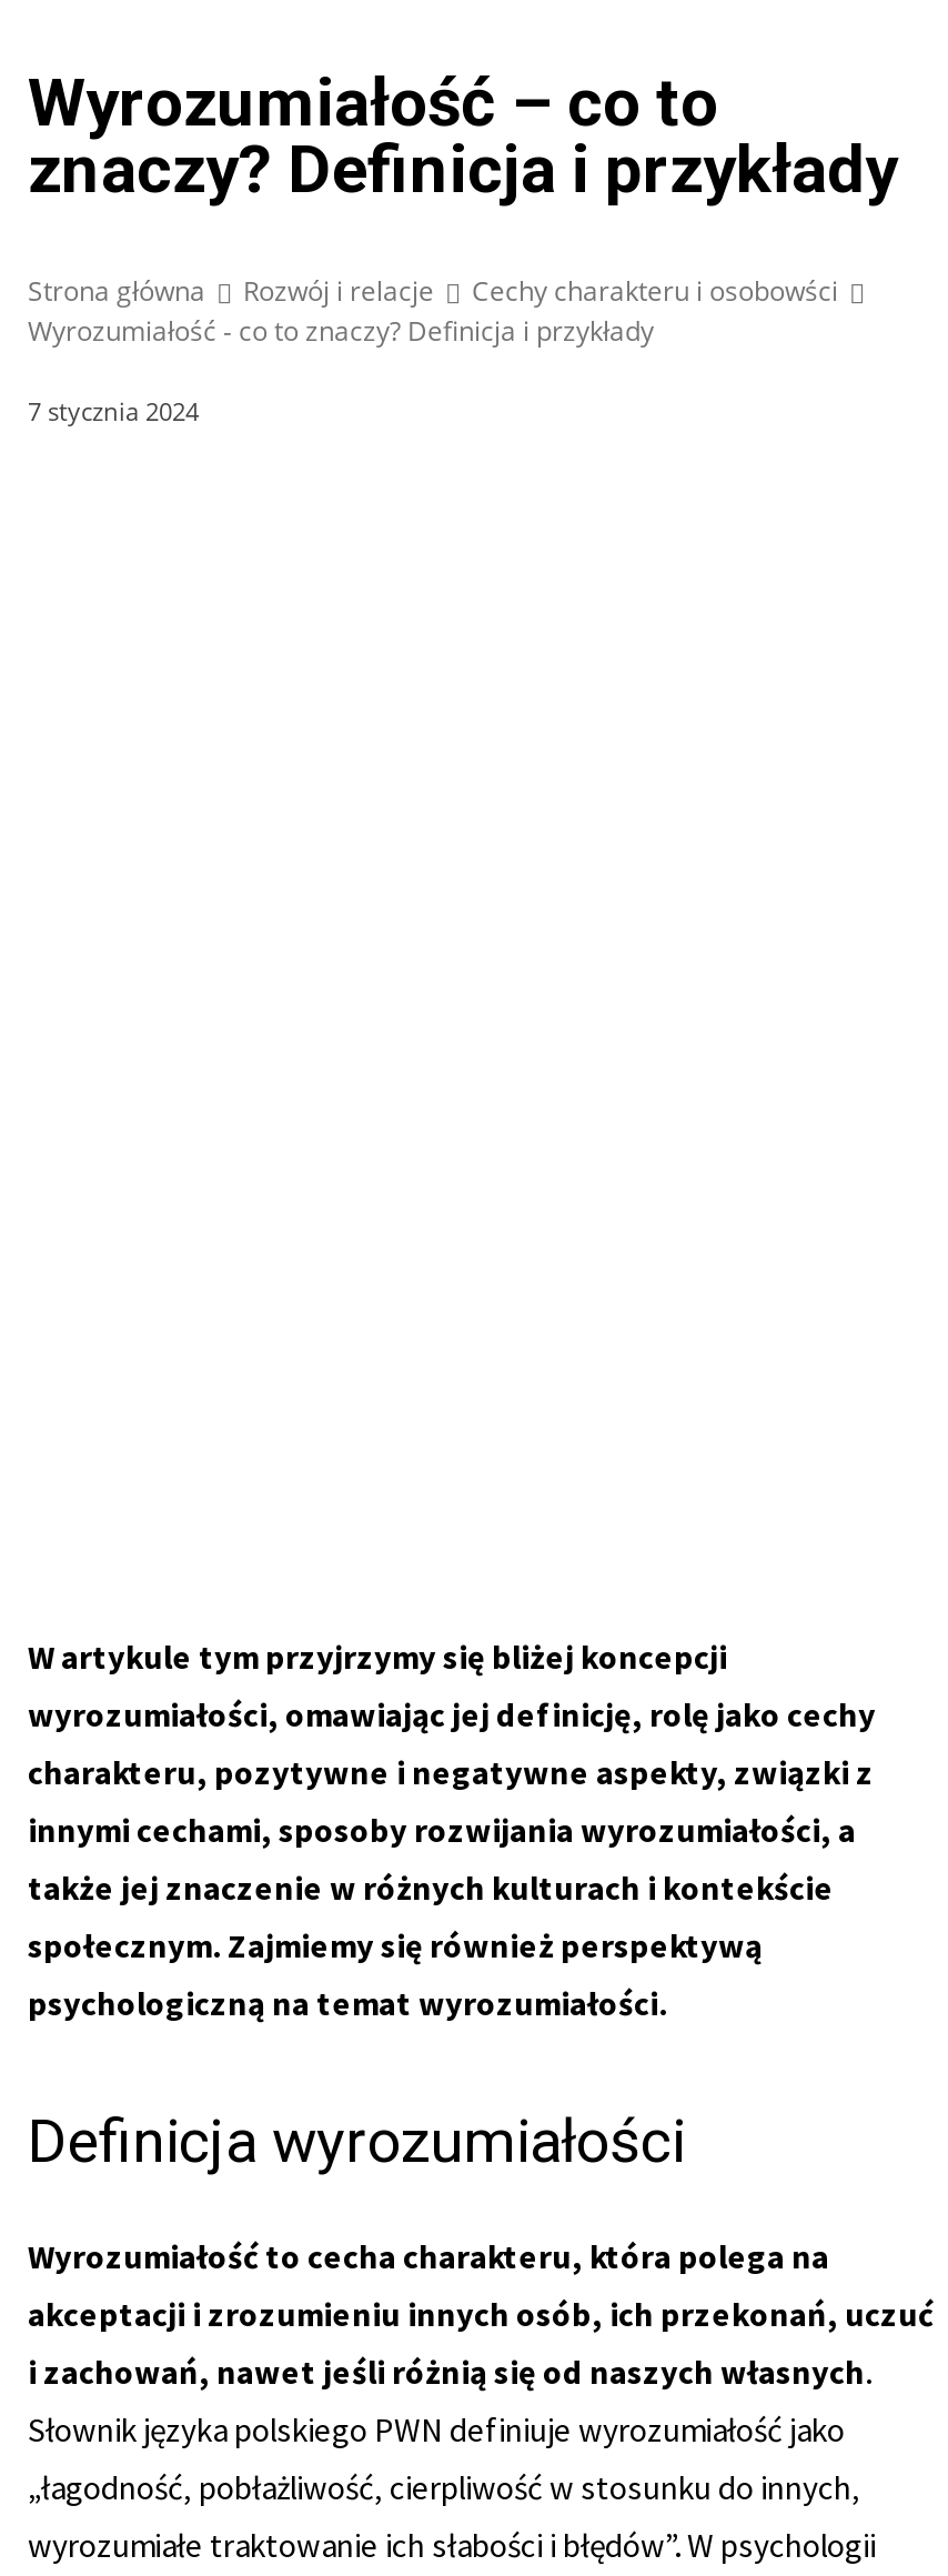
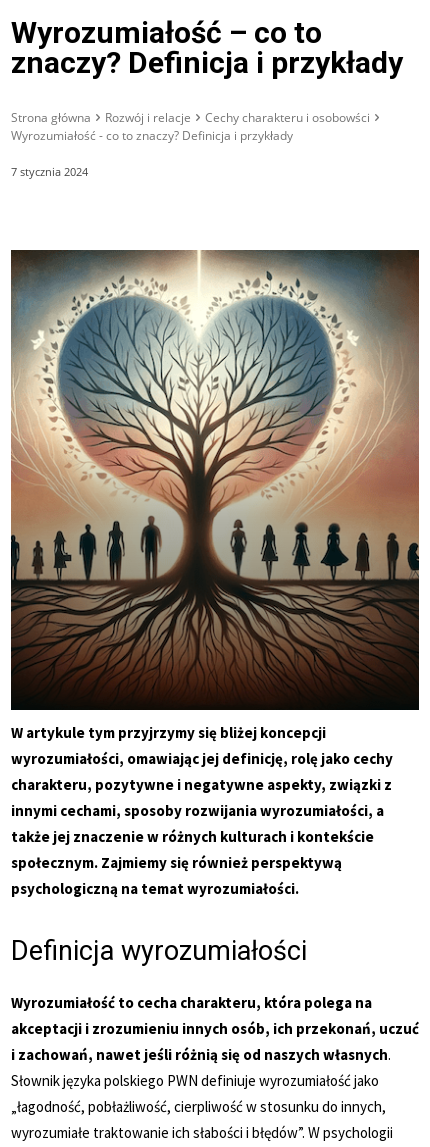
+ [image]
